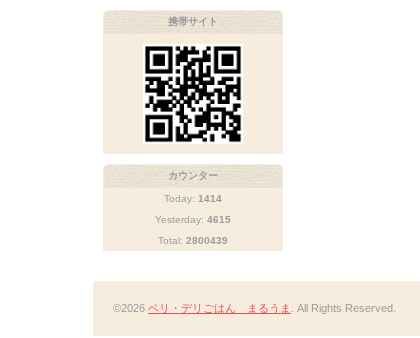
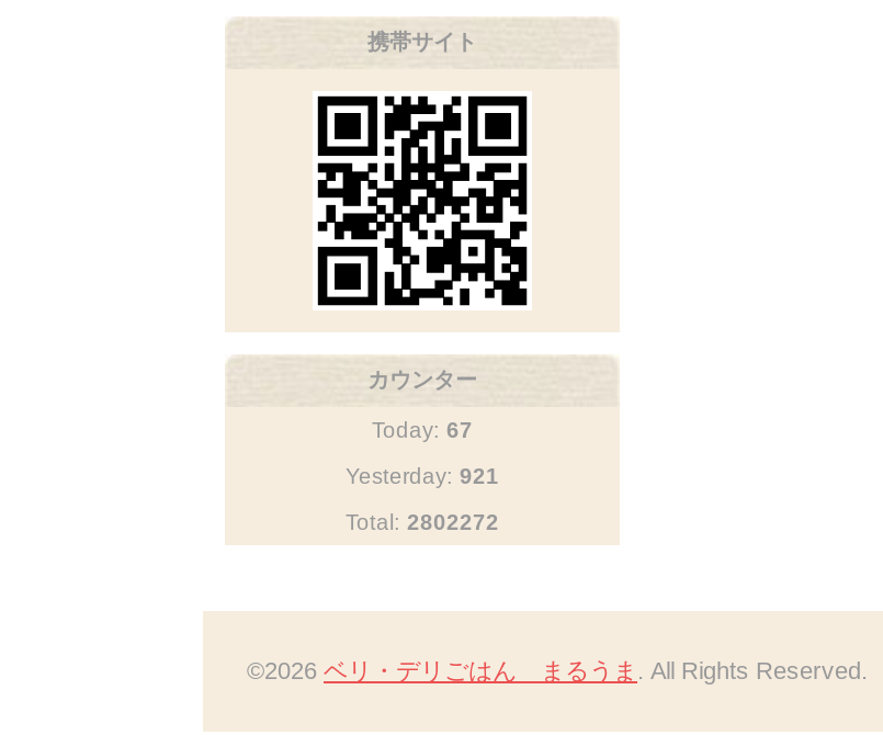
- Today: 1414
+ Today: 67

- Yesterday: 4615
+ Yesterday: 921

- Total: 2800439
+ Total: 2802272
